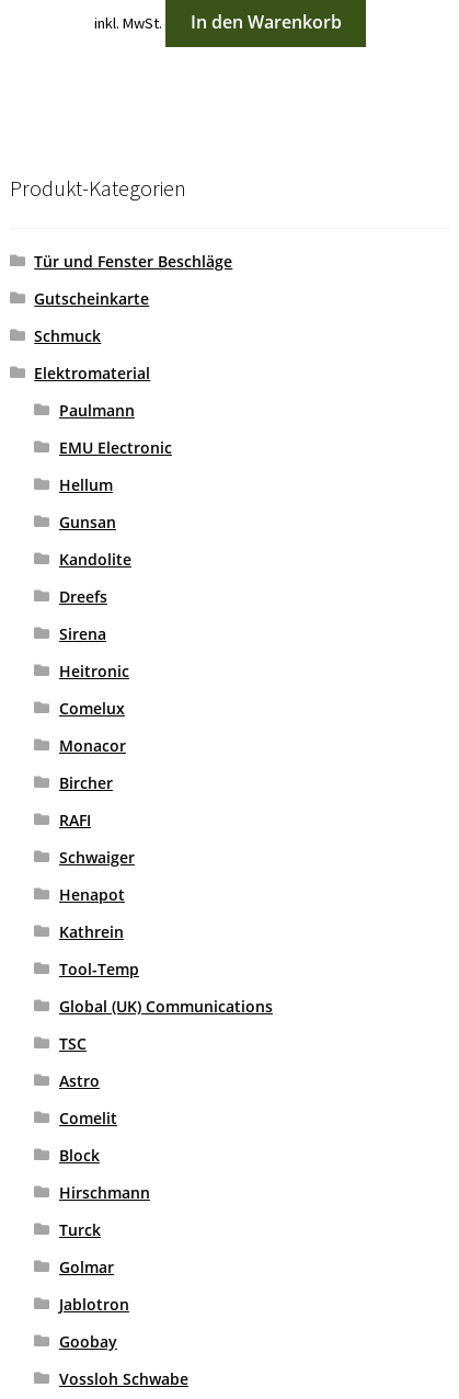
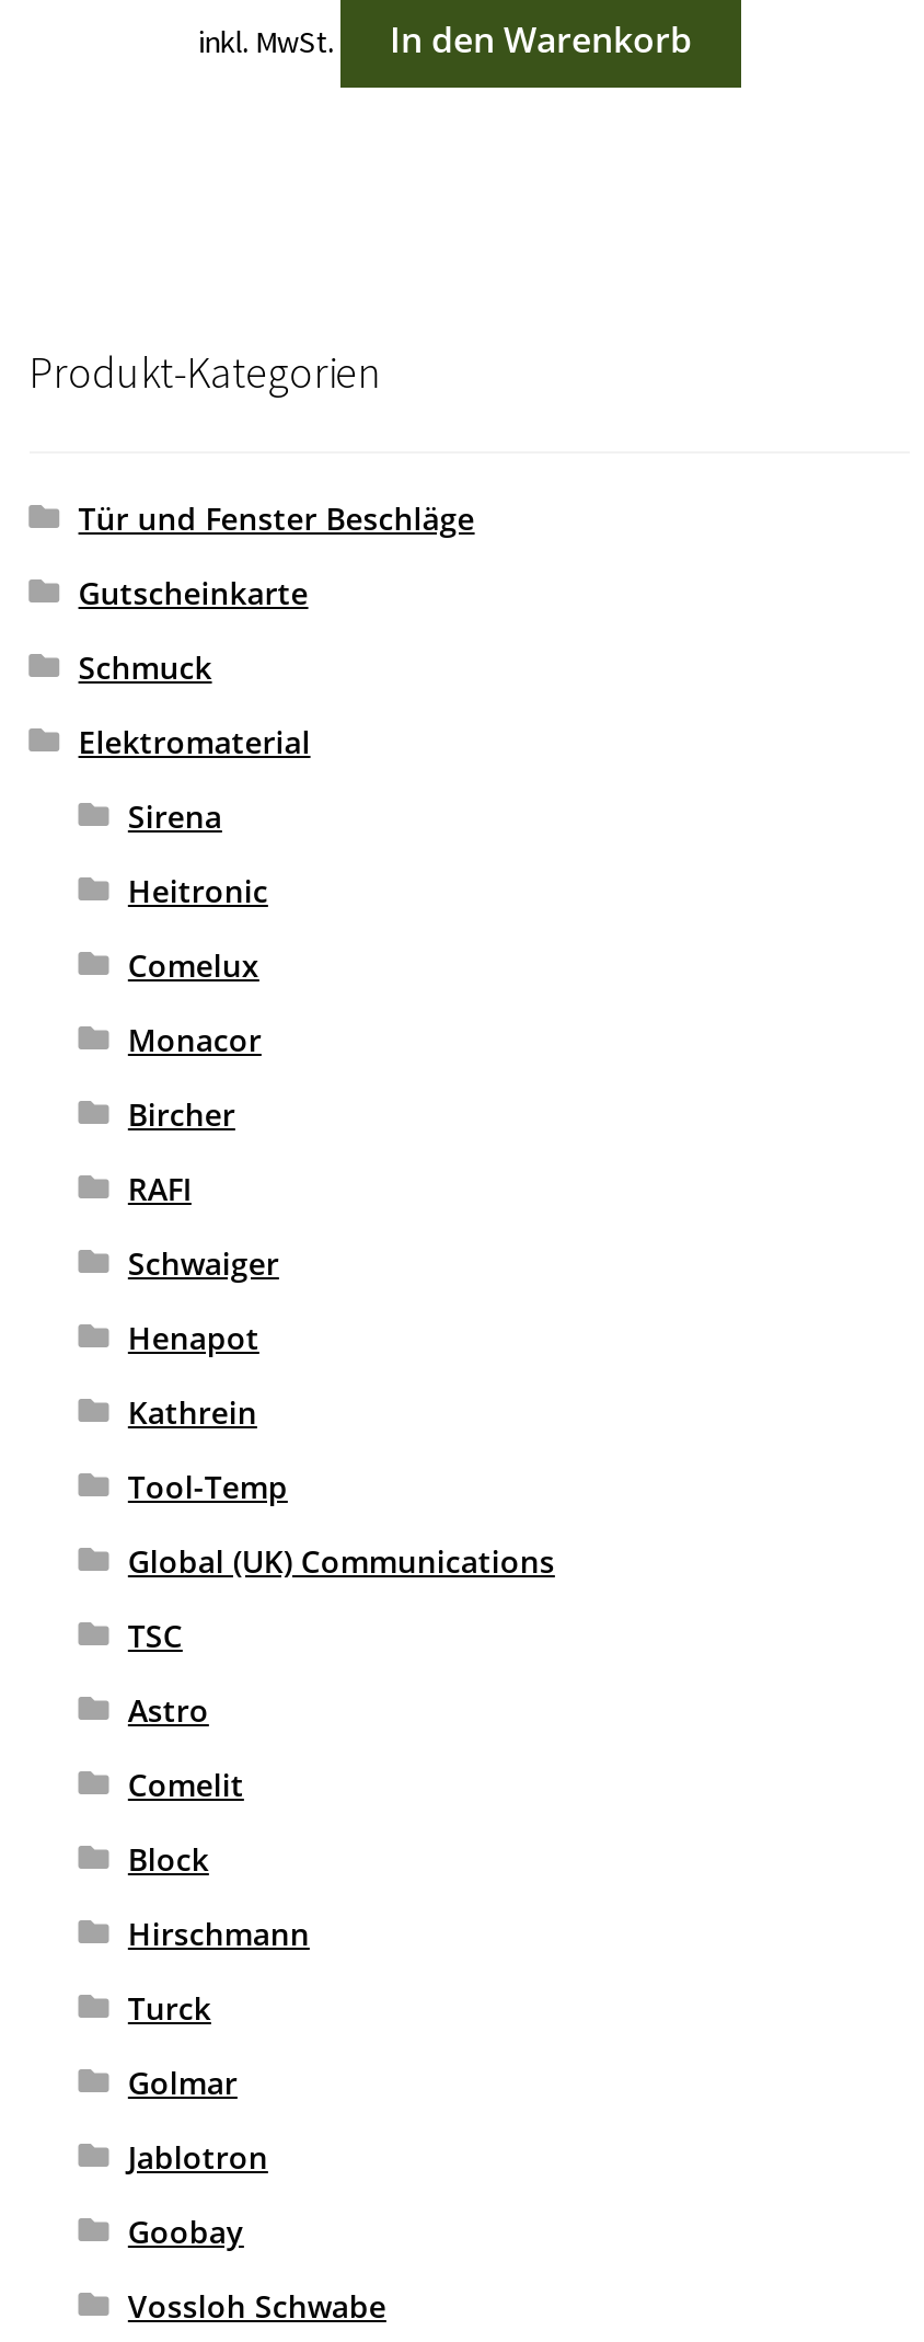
- Paulmann
- EMU Electronic
- Hellum
- Gunsan
- Kandolite
- Dreefs
